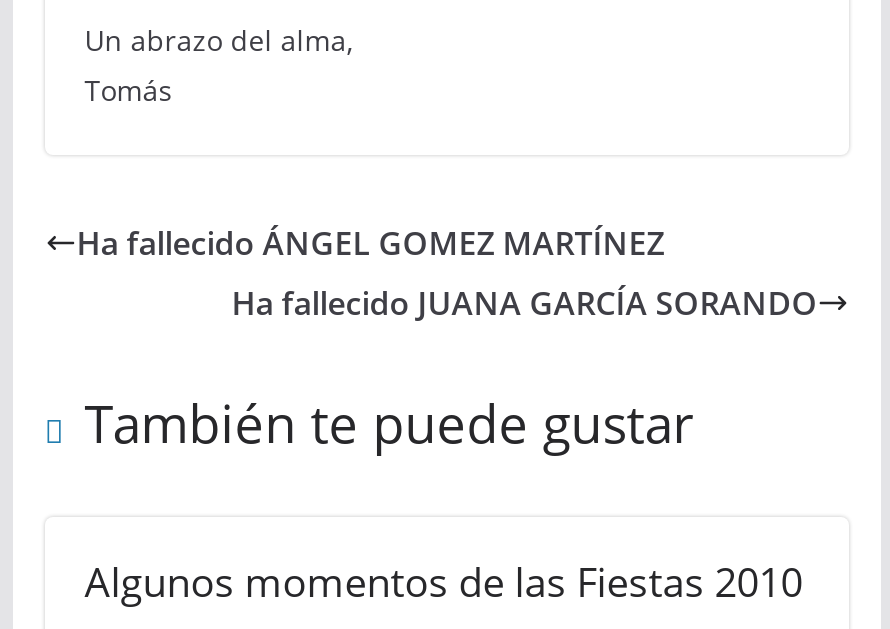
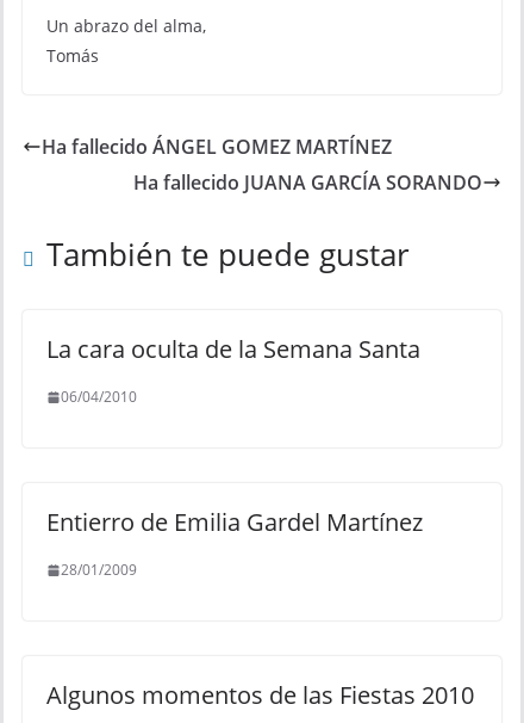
+ La cara oculta de la Semana Santa
+ 06/04/2010

+ Entierro de Emilia Gardel Martínez
+ 28/01/2009
